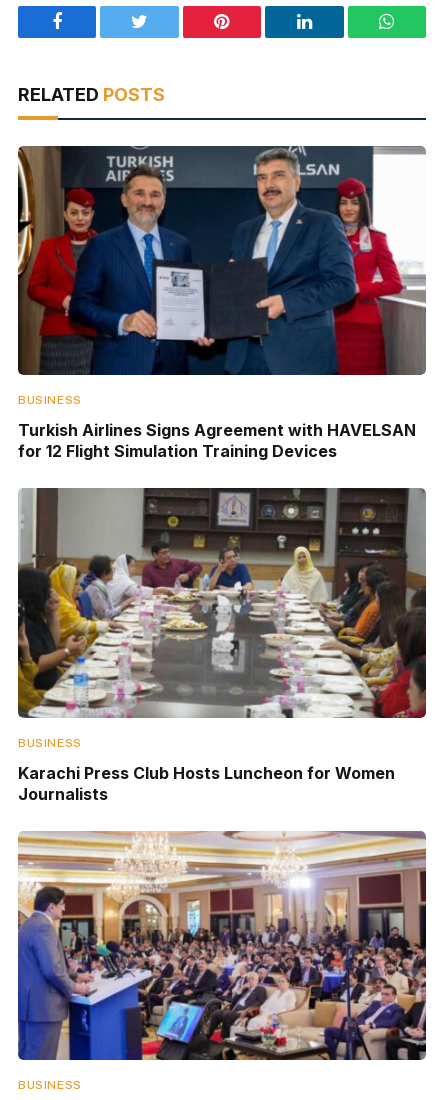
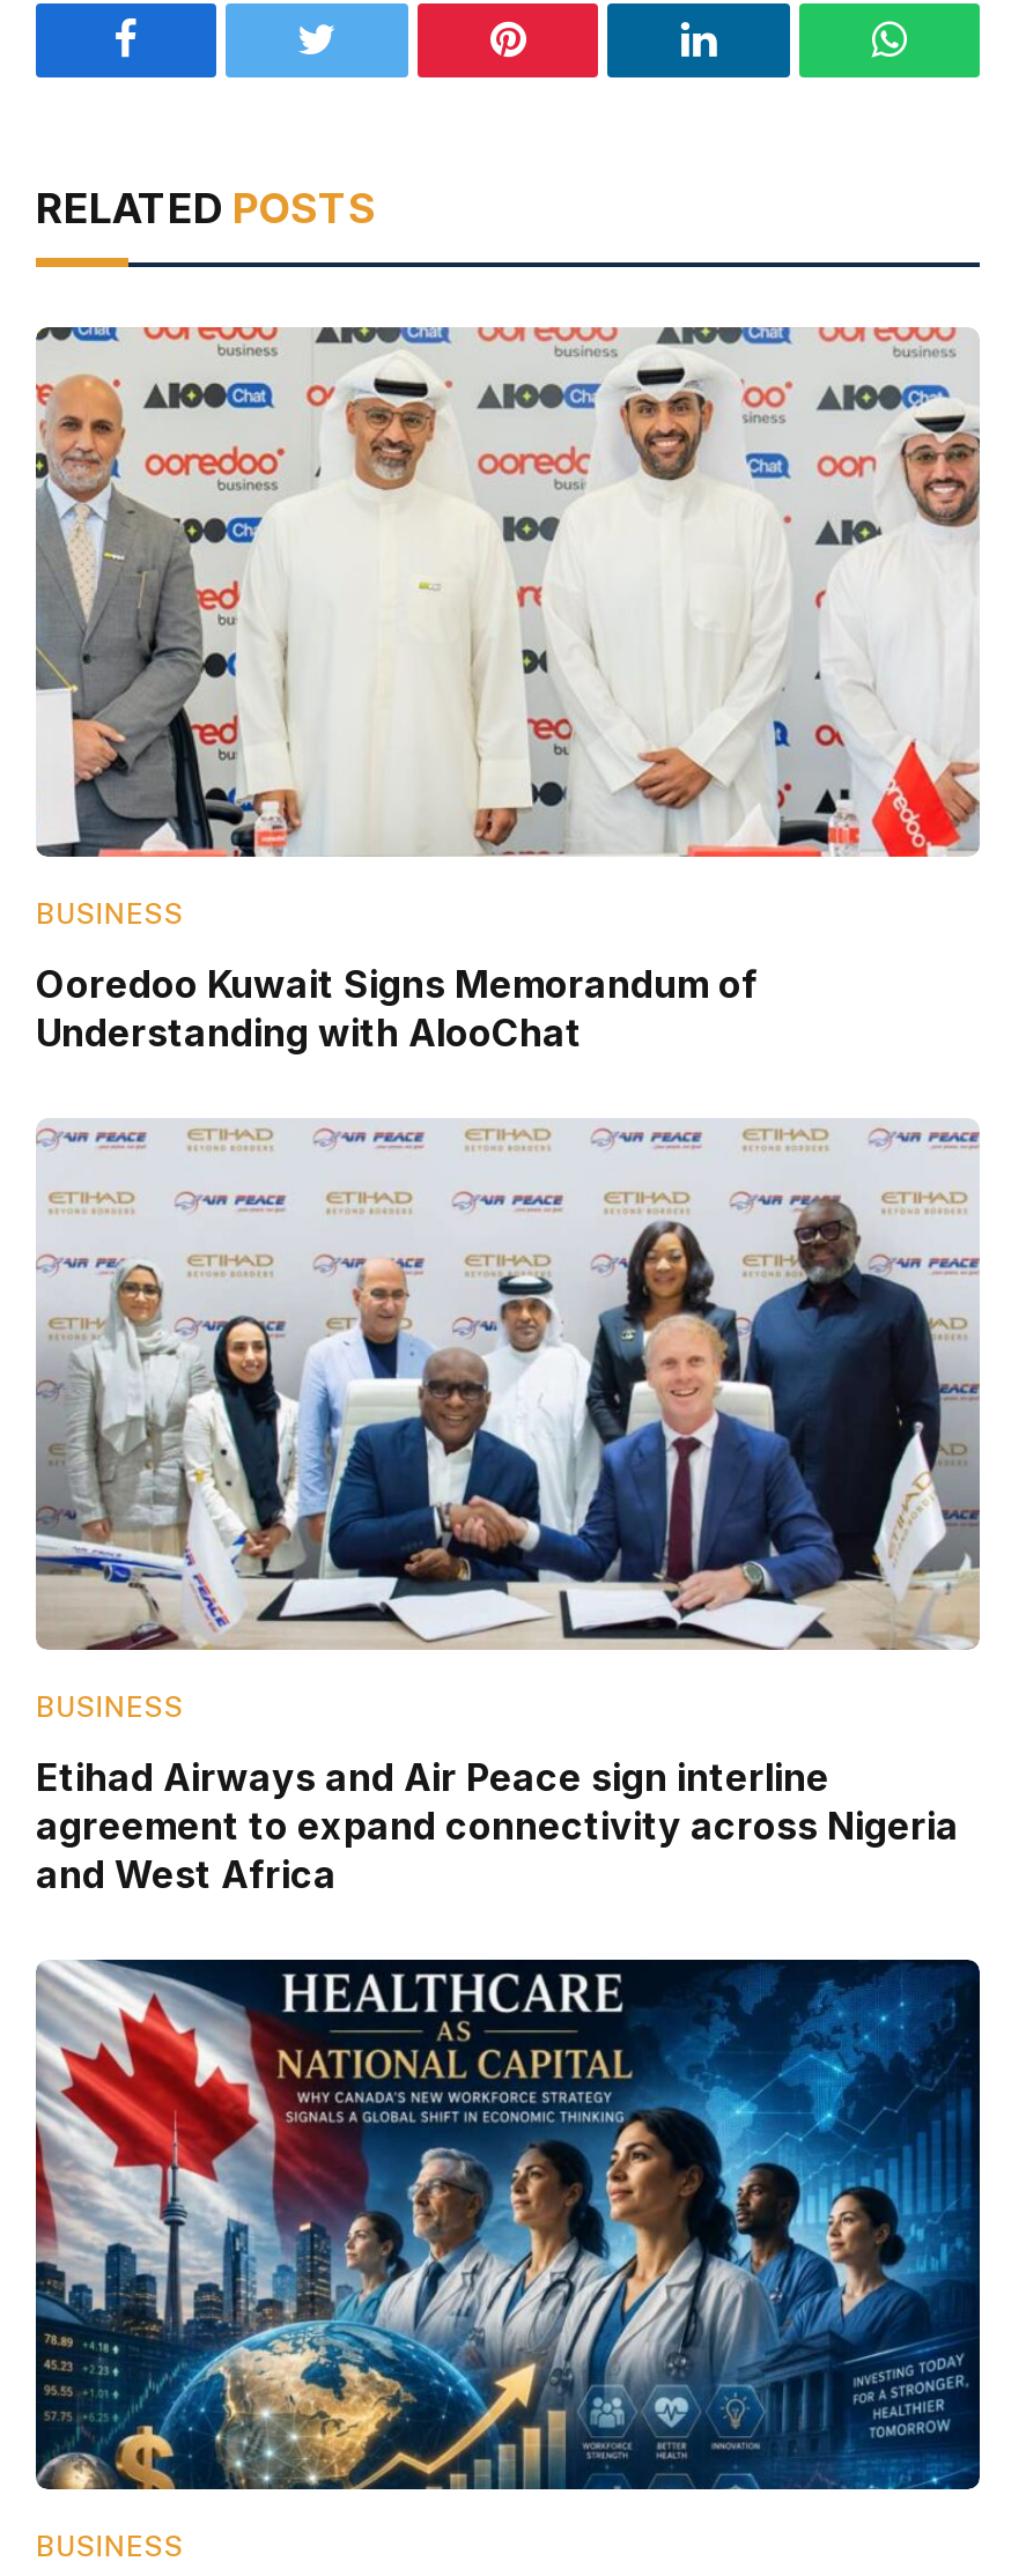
- [image]
+ [image]

- Turkish Airlines Signs Agreement with HAVELSAN
- for 12 Flight Simulation Training Devices
+ Ooredoo Kuwait Signs Memorandum of
+ Understanding with AlooChat

- [image]
+ [image]

- Karachi Press Club Hosts Luncheon for Women
- Journalists
+ Etihad Airways and Air Peace sign interline
+ agreement to expand connectivity across Nigeria
+ and West Africa

- [image]
+ [image]
